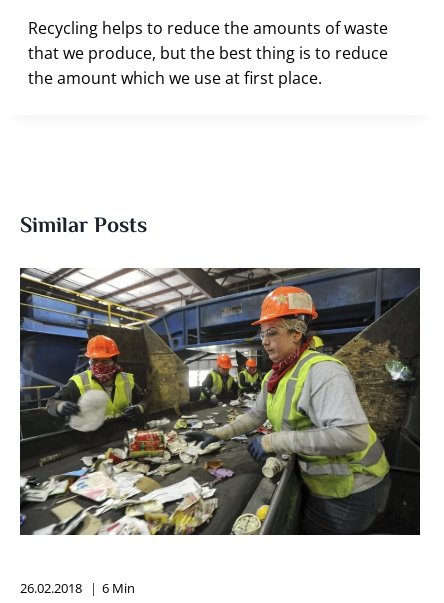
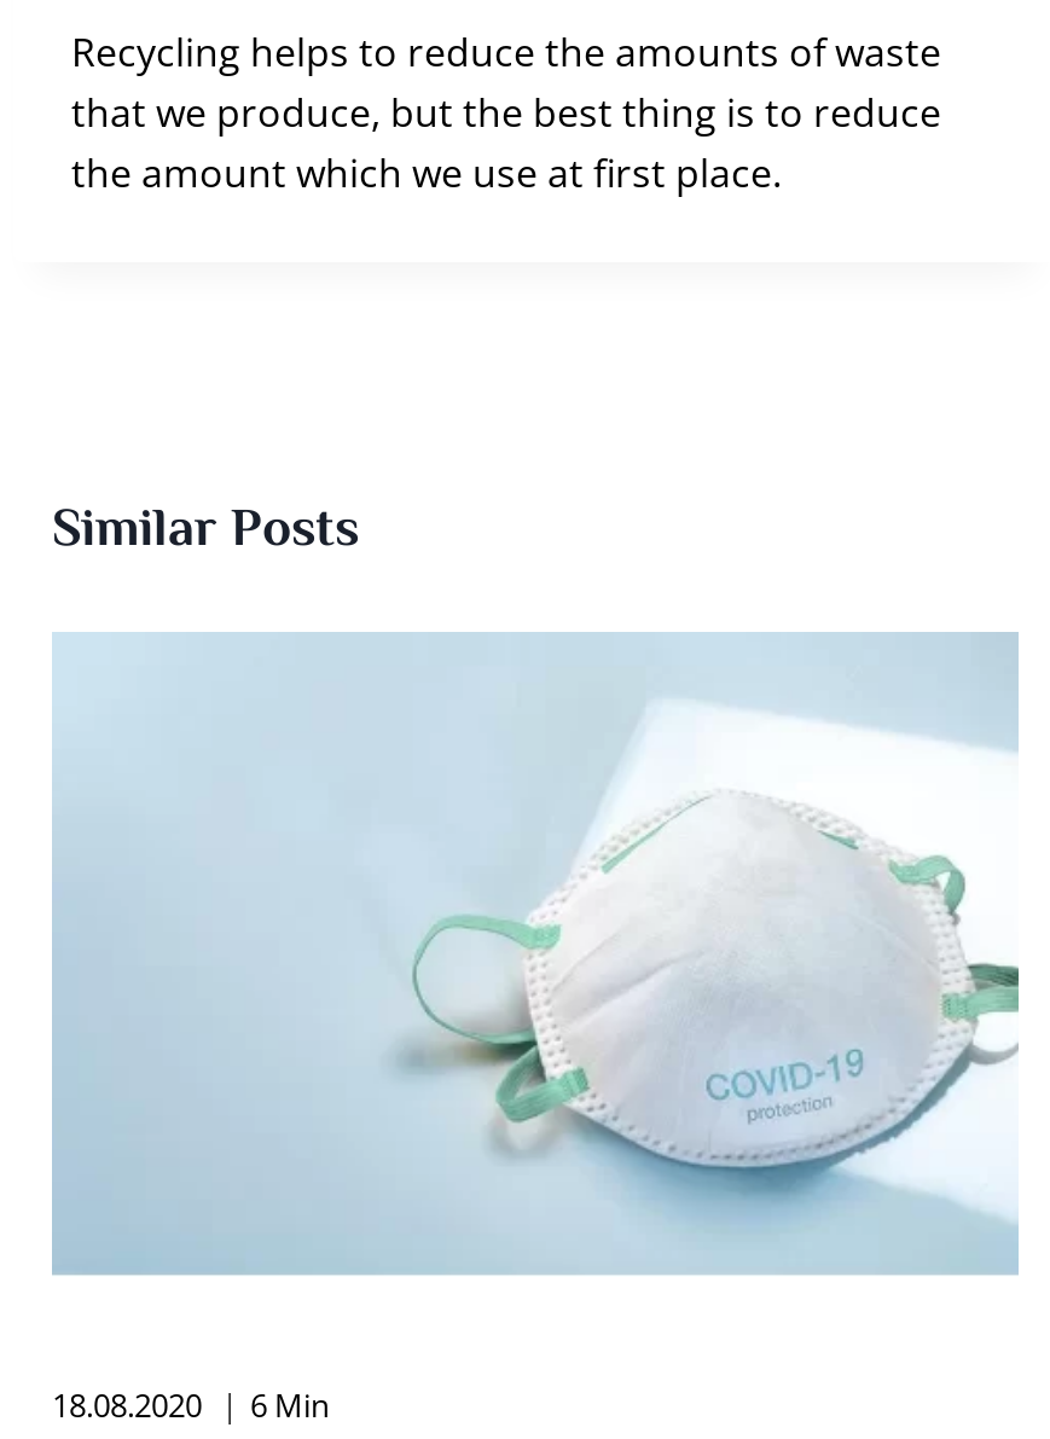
- [image]
+ [image]

- 26.02.2018 6 Min
+ 18.08.2020 6 Min
